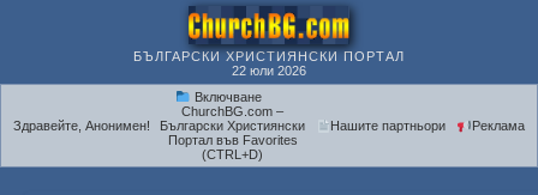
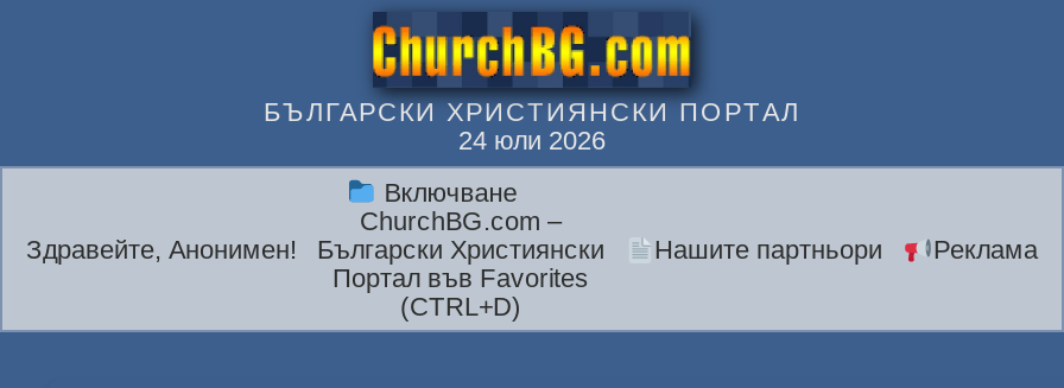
- 22 юли 2026
+ 24 юли 2026
